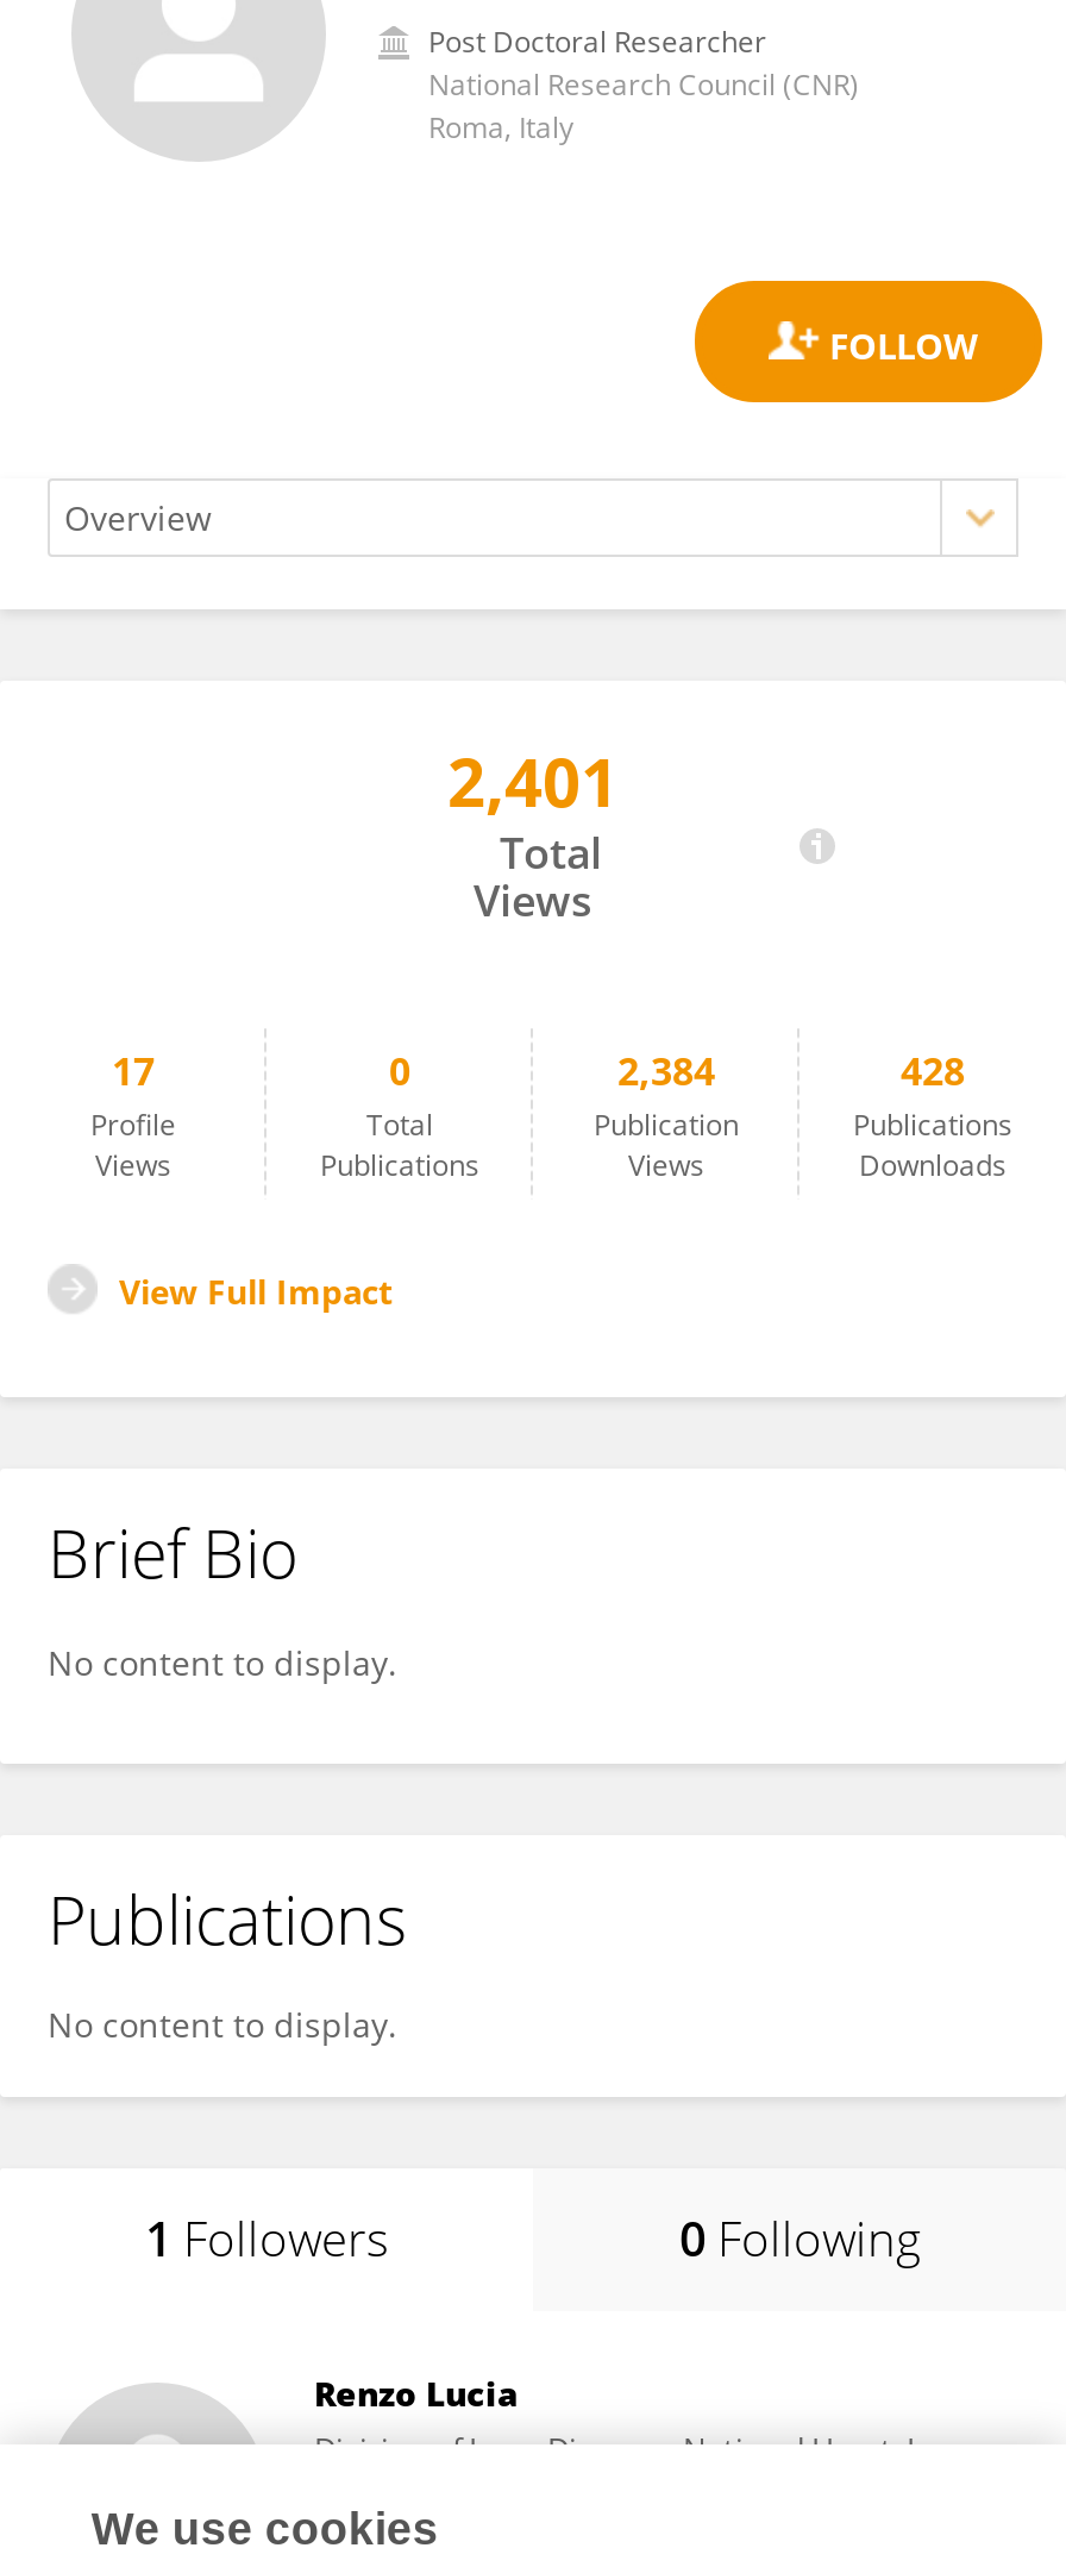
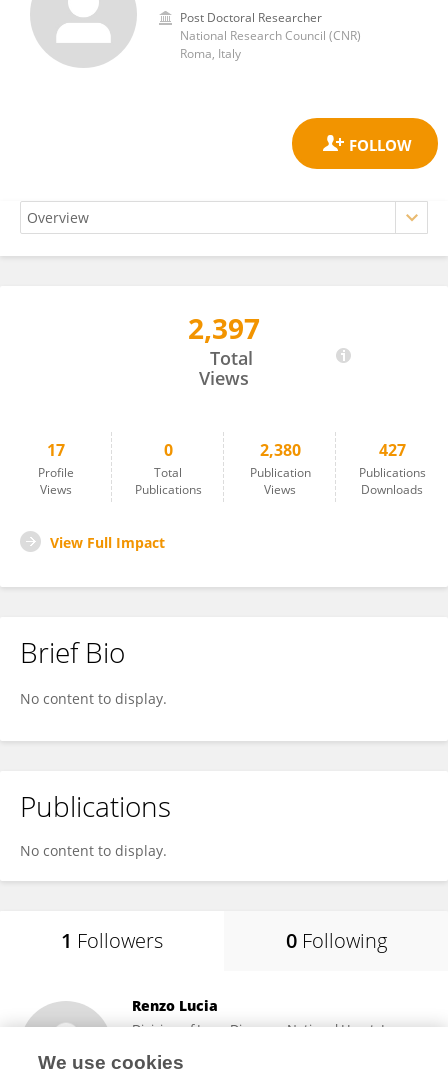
- 2,401
+ 2,397

- 2,384
+ 2,380

- 428
+ 427
